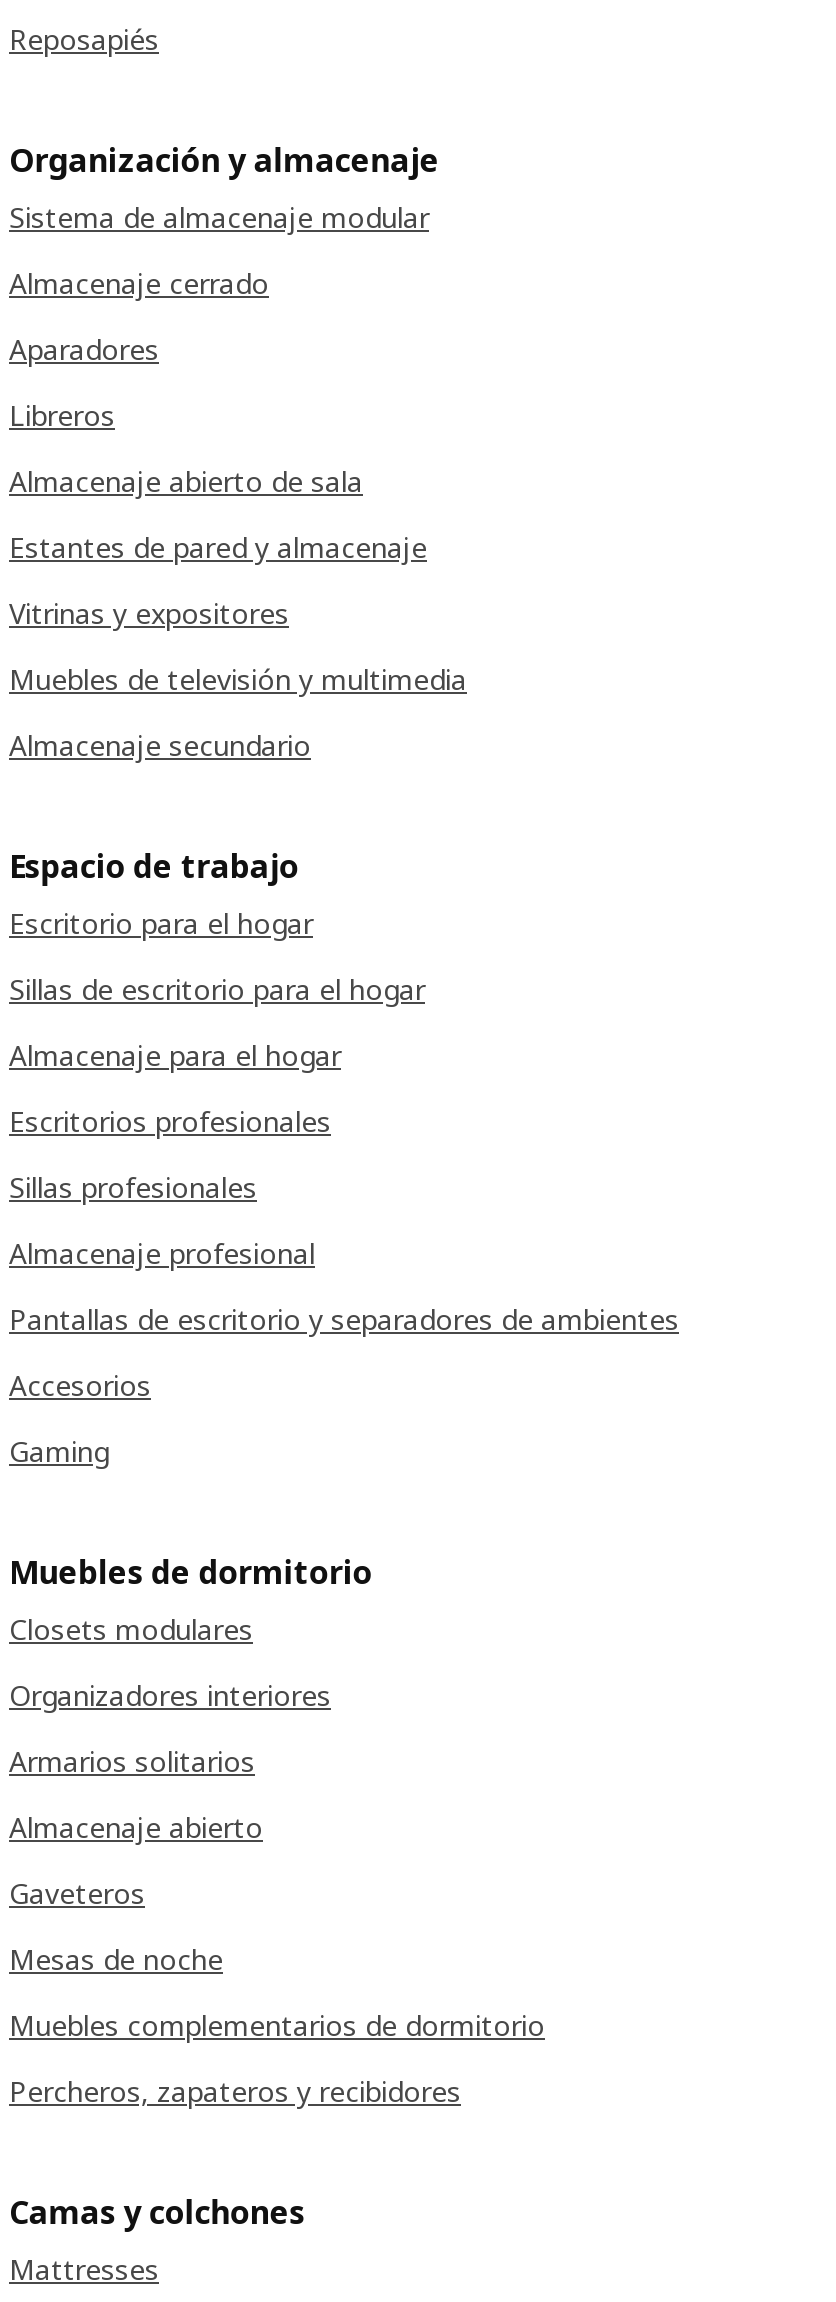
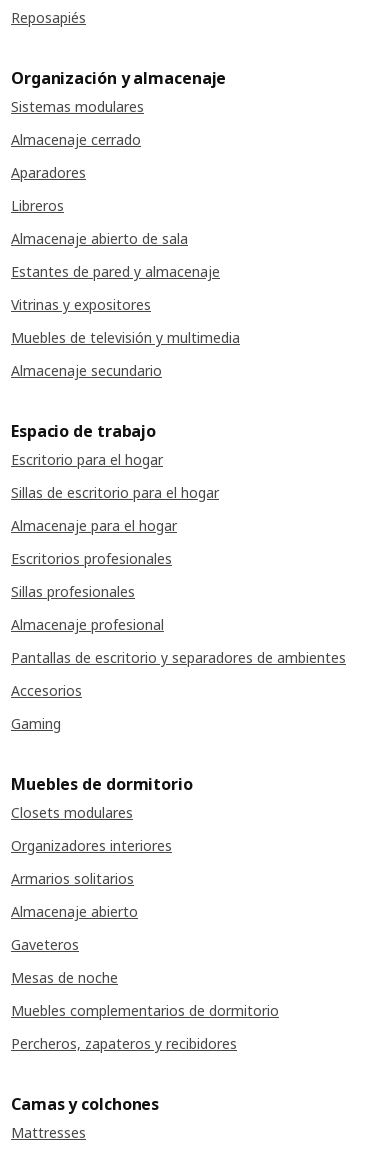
- Sistema de almacenaje modular
+ Sistemas modulares
